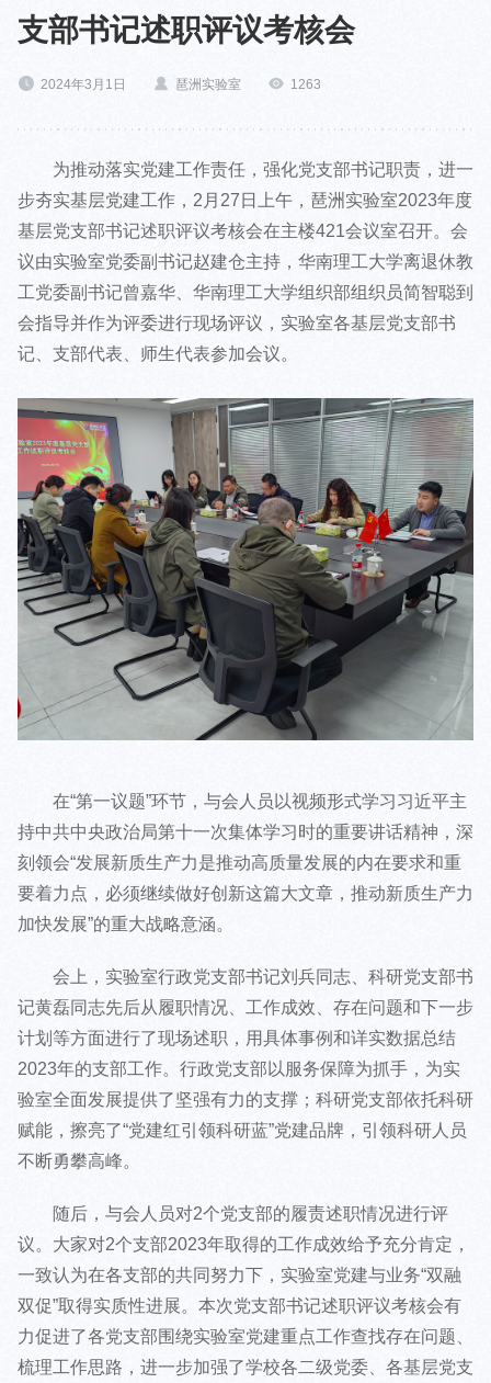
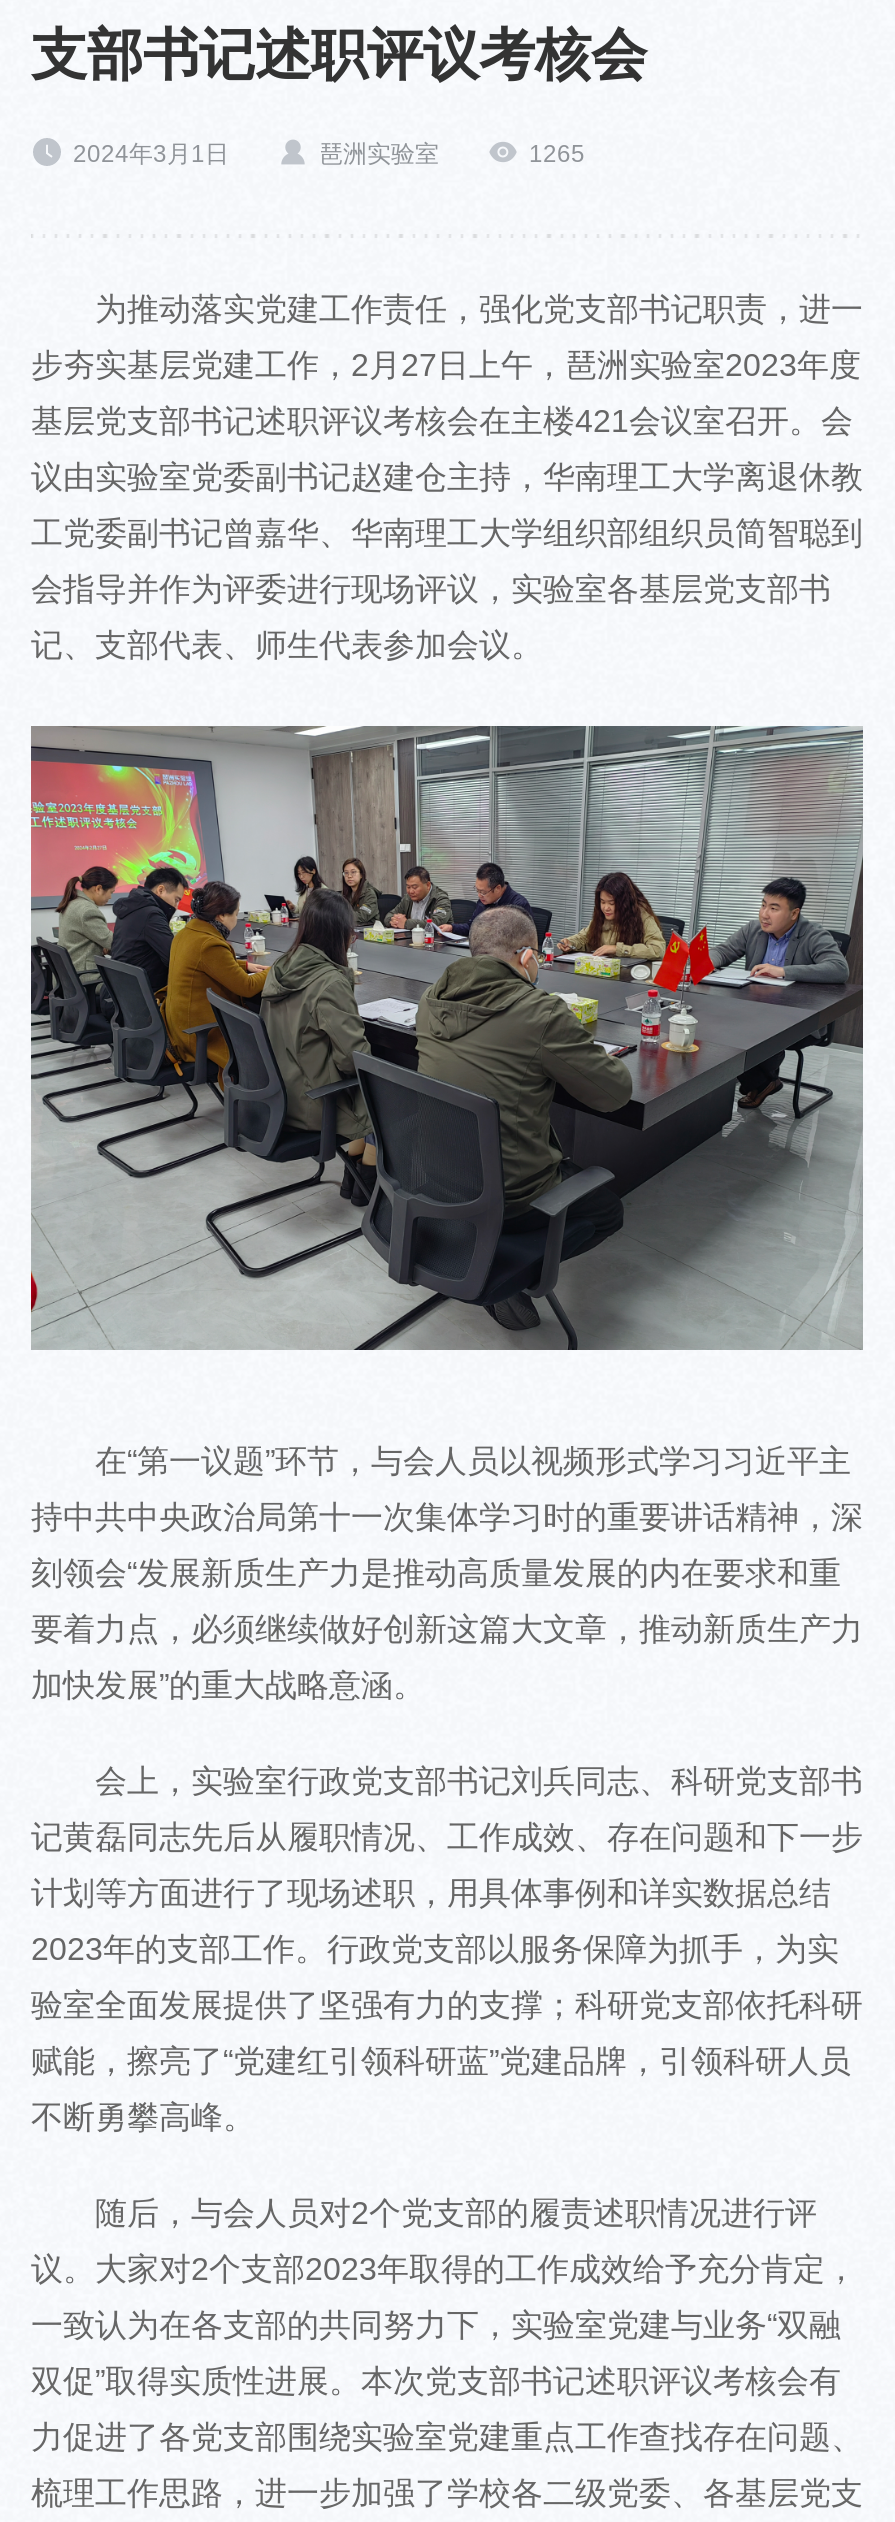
- 1263
+ 1265
